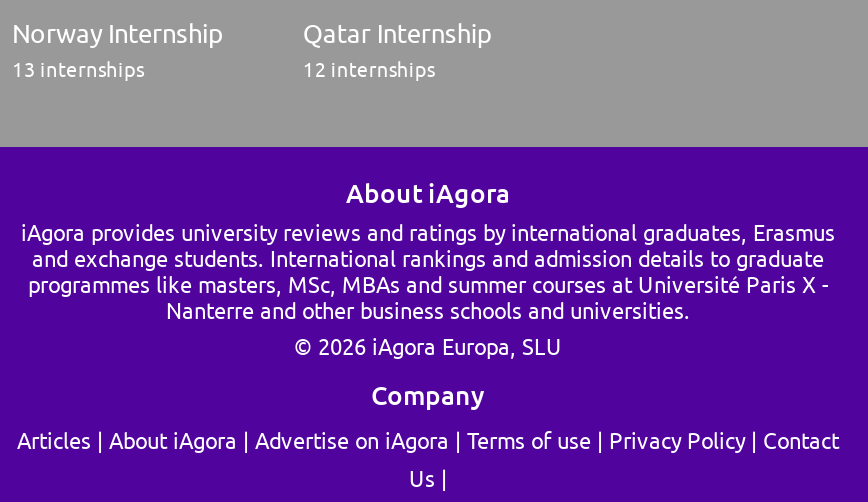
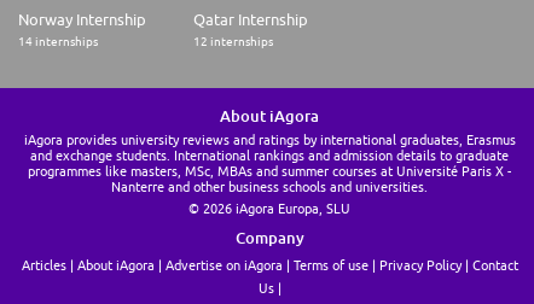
- 13 internships
+ 14 internships
